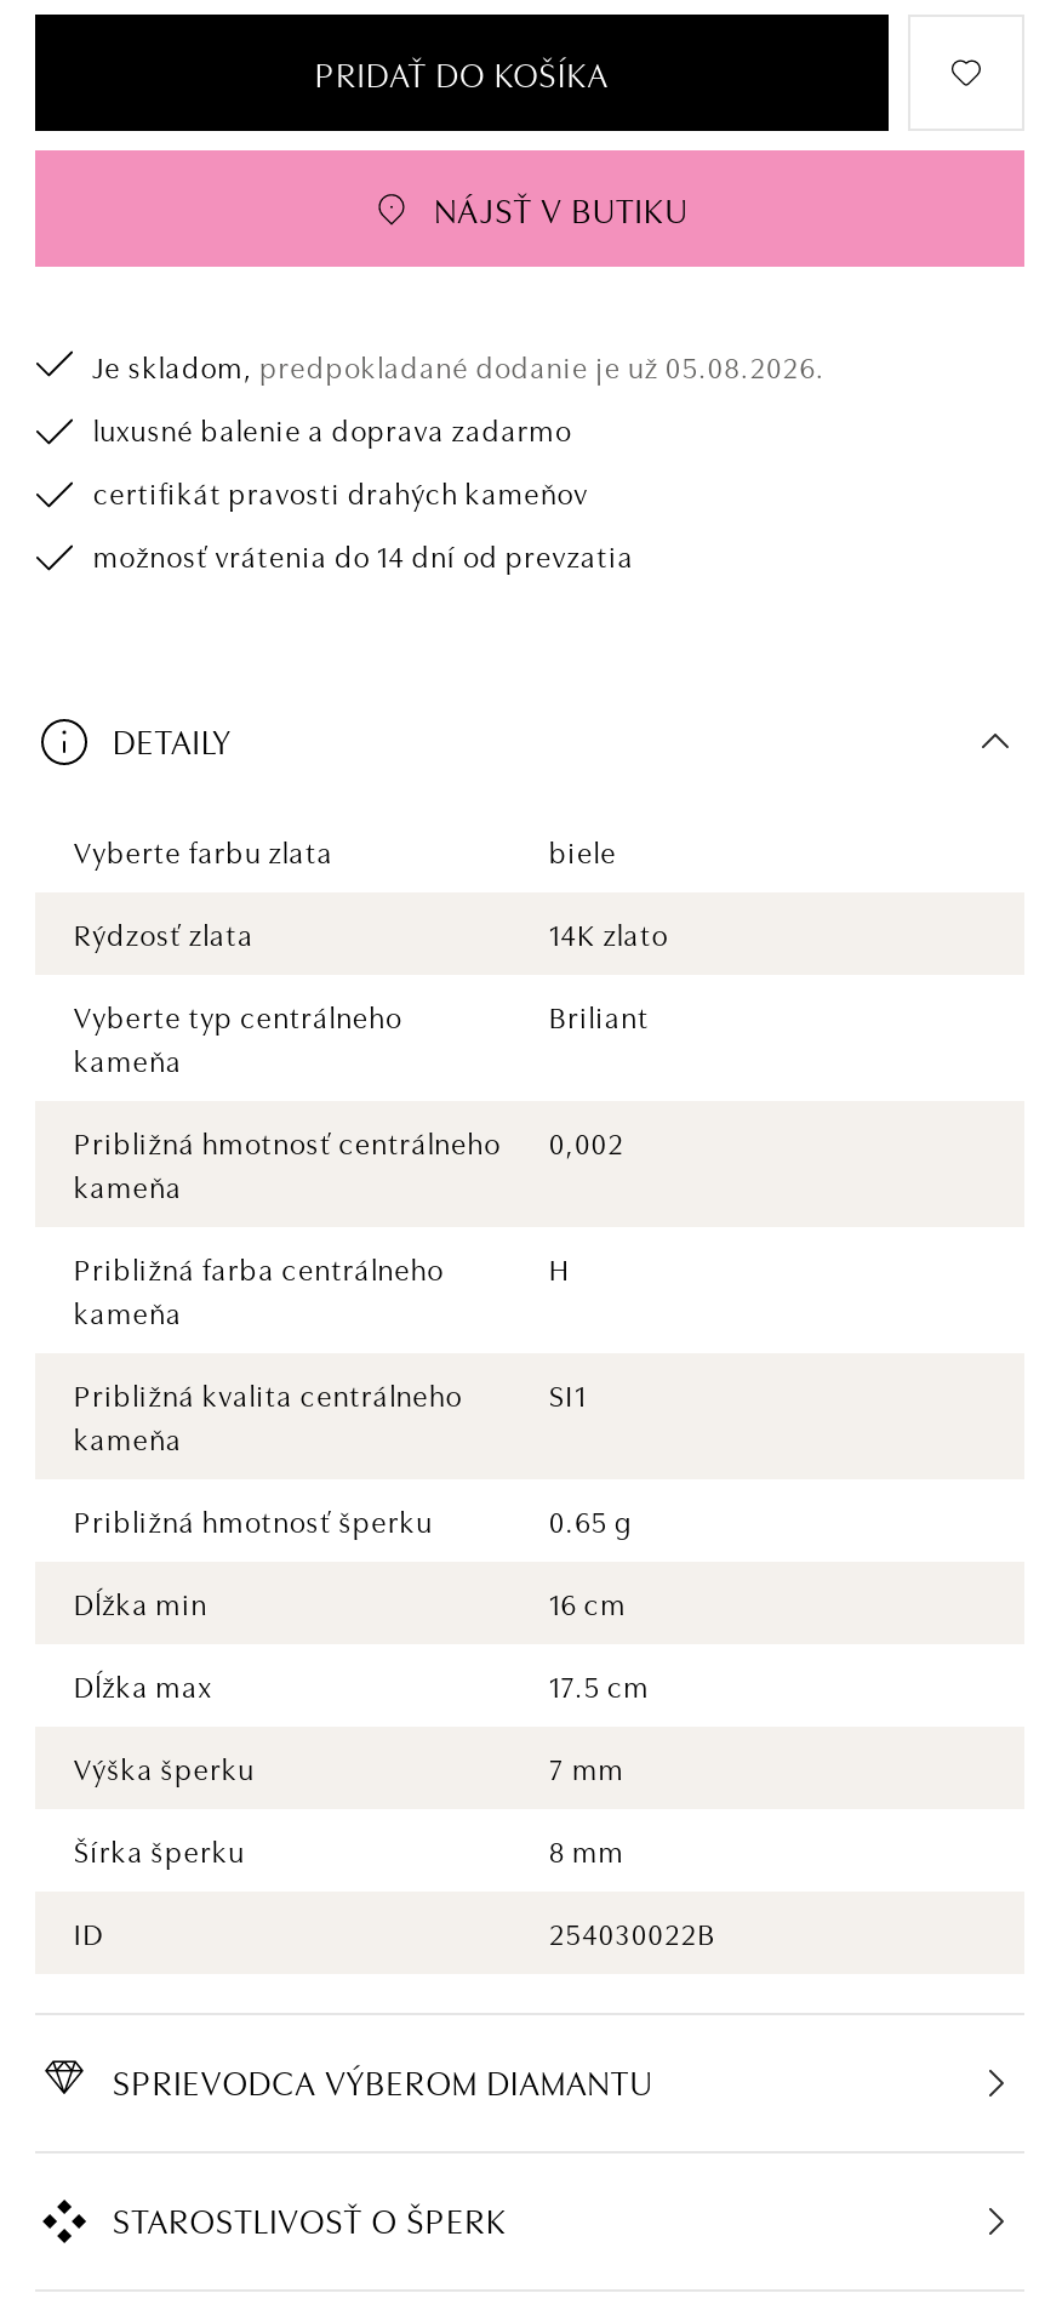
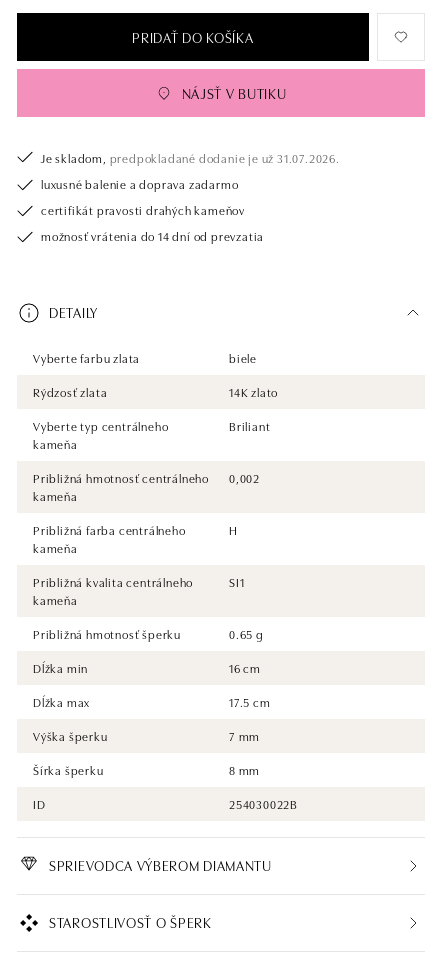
- Je skladom, predpokladané dodanie je už 05.08.2026.
+ Je skladom, predpokladané dodanie je už 31.07.2026.
